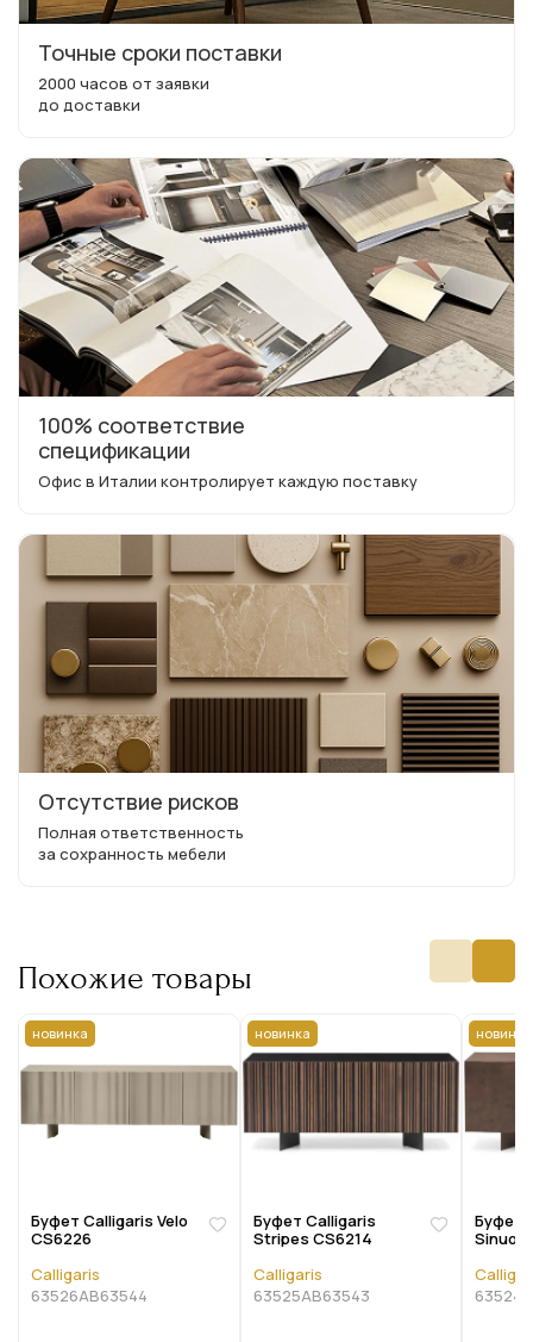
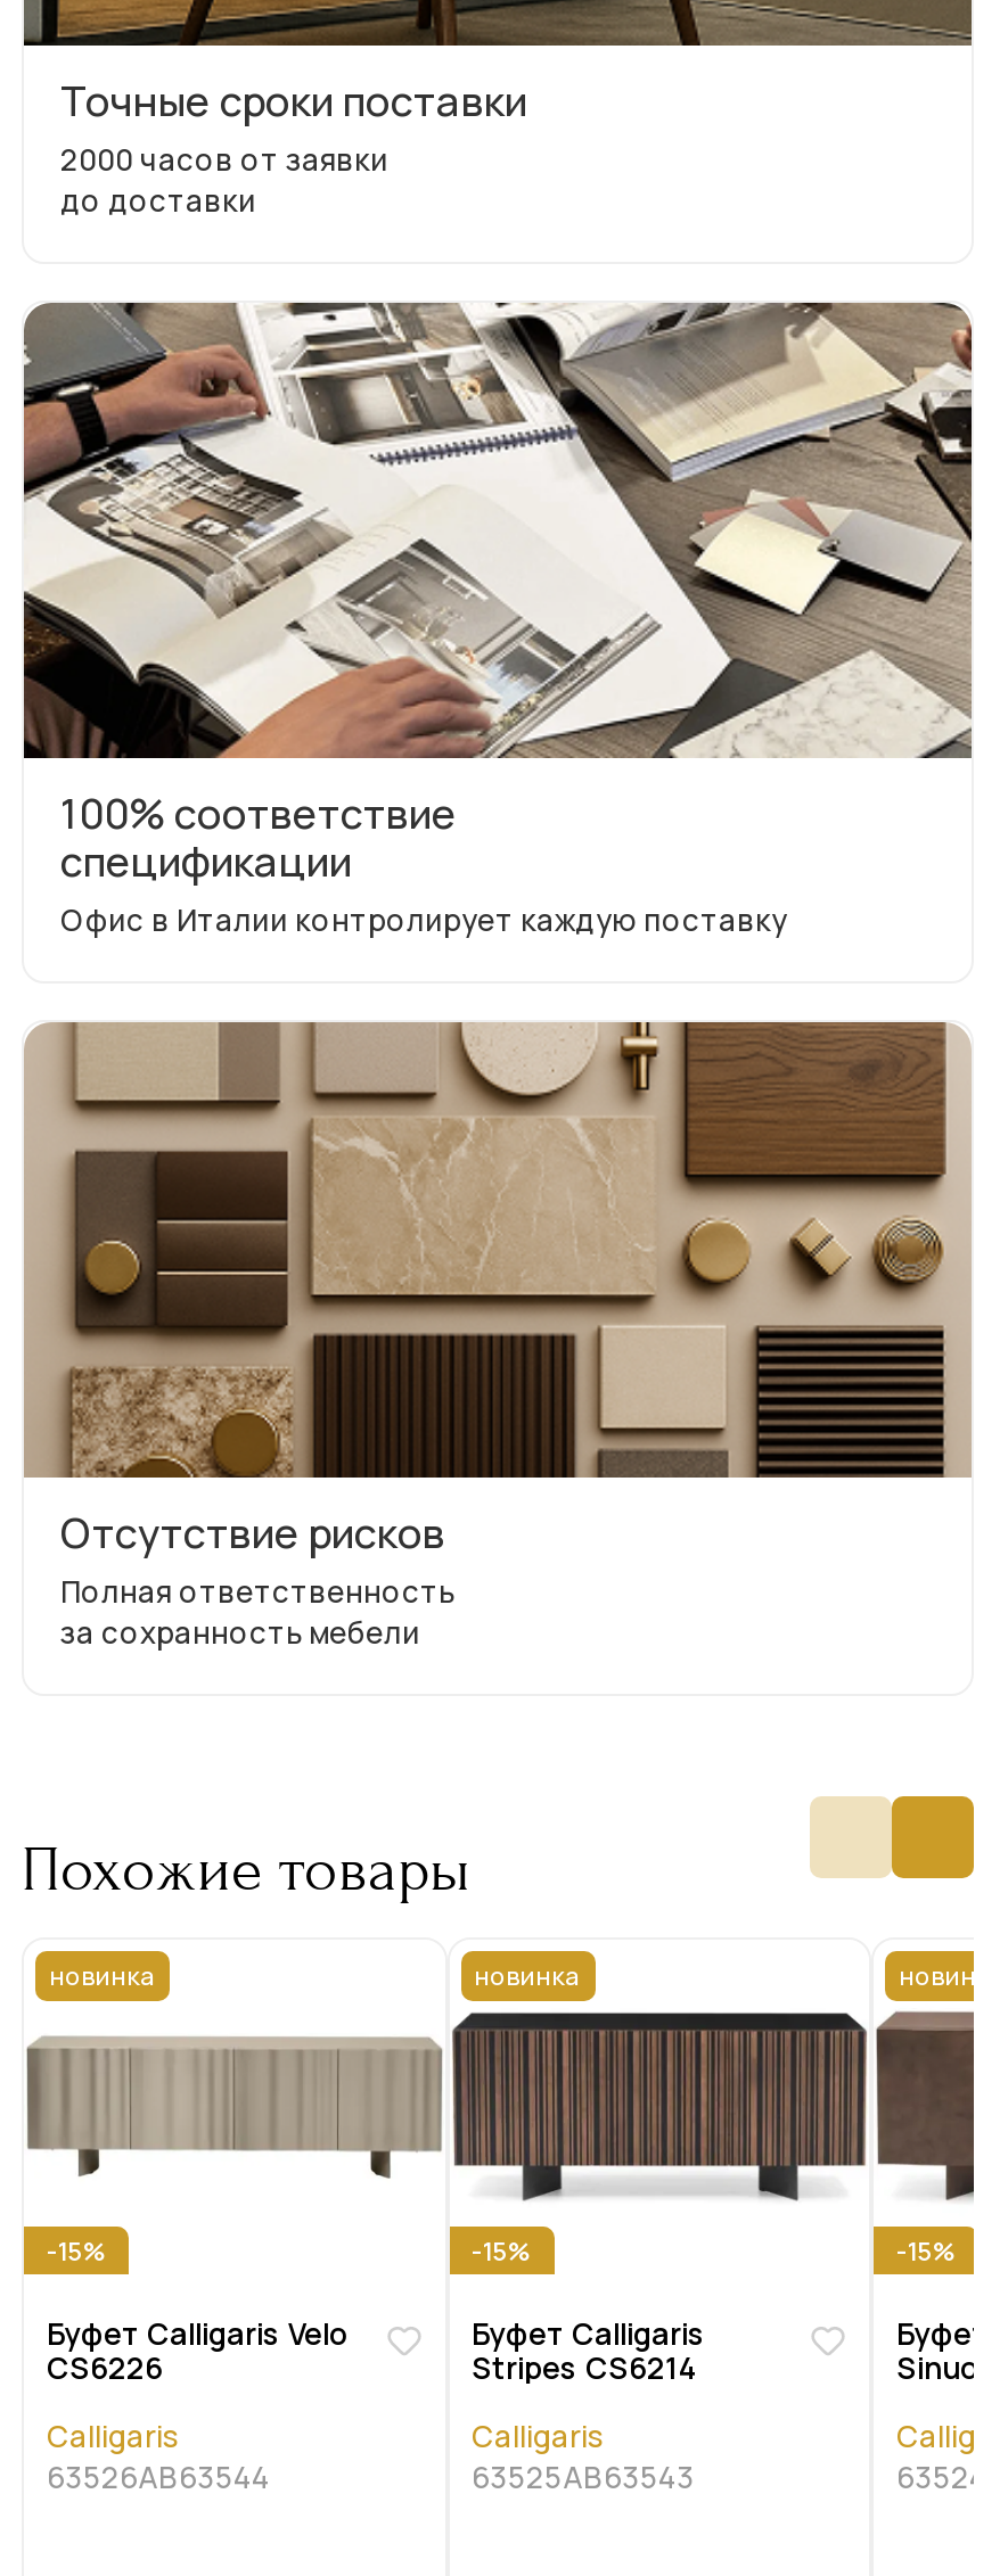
+ -15%

+ -15%

+ -15%
